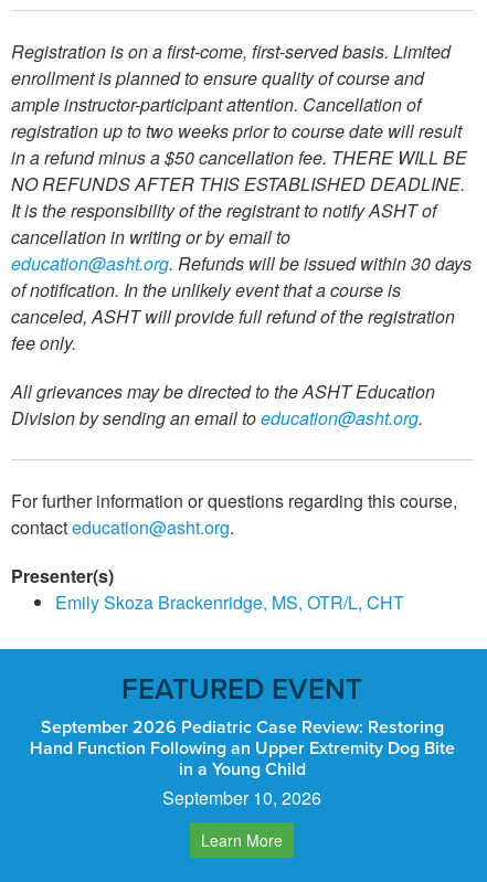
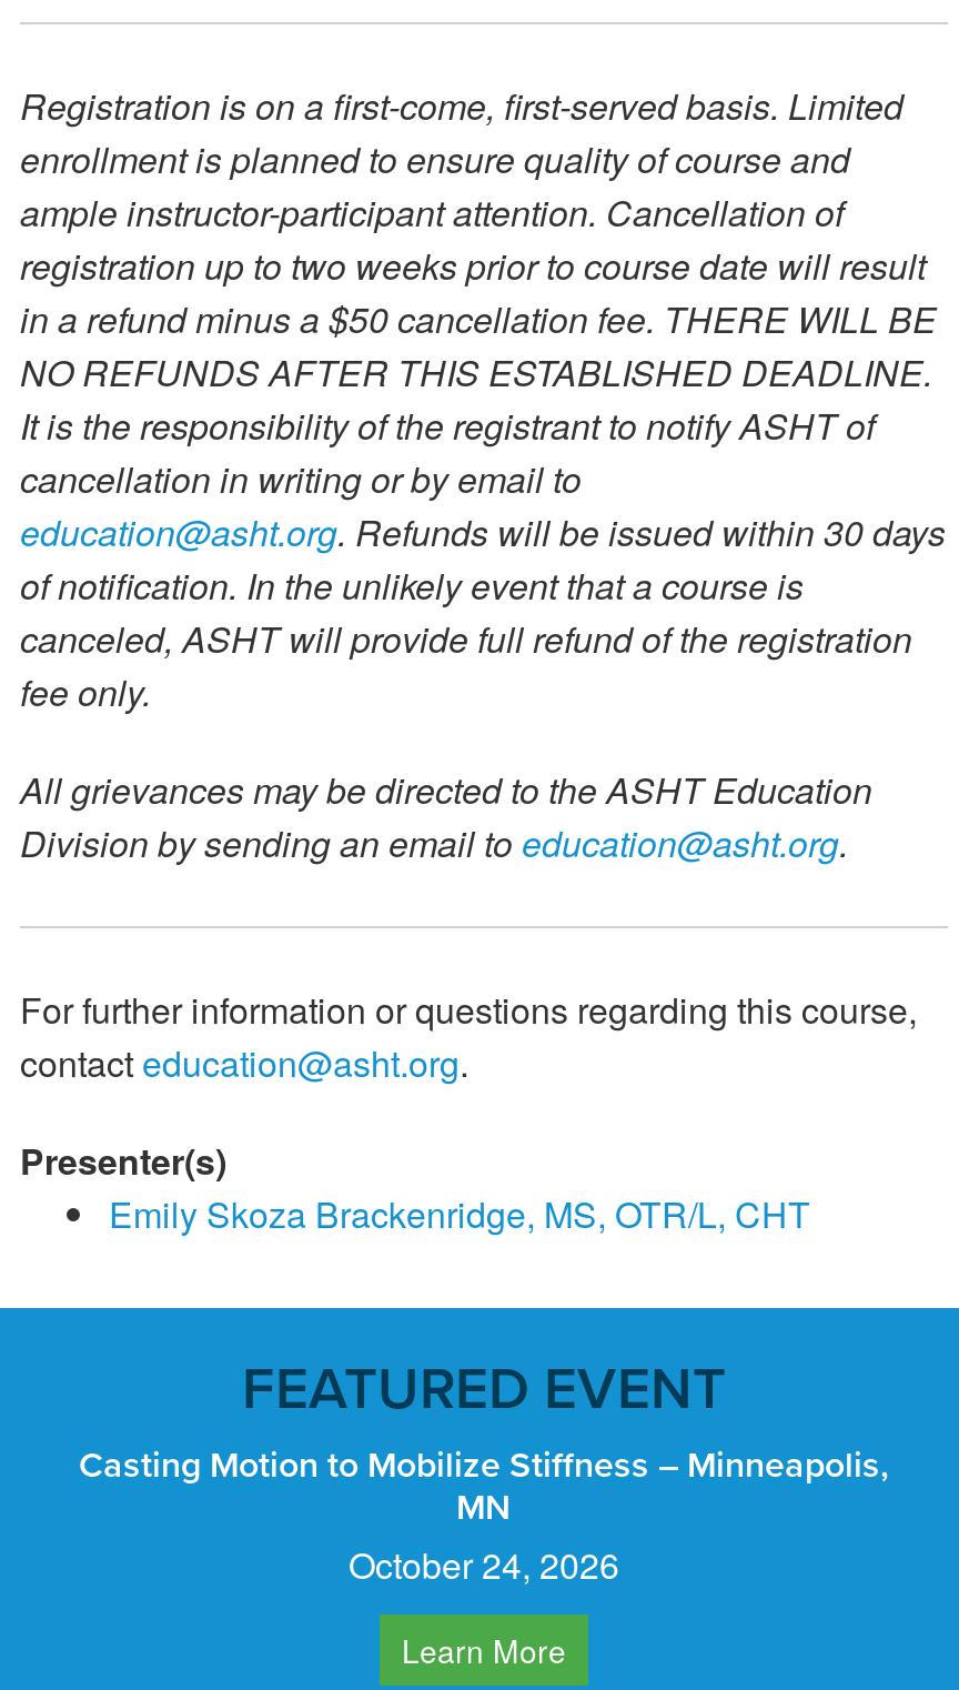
- September 2026 Pediatric Case Review: Restoring
- Hand Function Following an Upper Extremity Dog Bite
- in a Young Child
- September 10, 2026
+ Casting Motion to Mobilize Stiffness – Minneapolis,
+ MN
+ October 24, 2026
